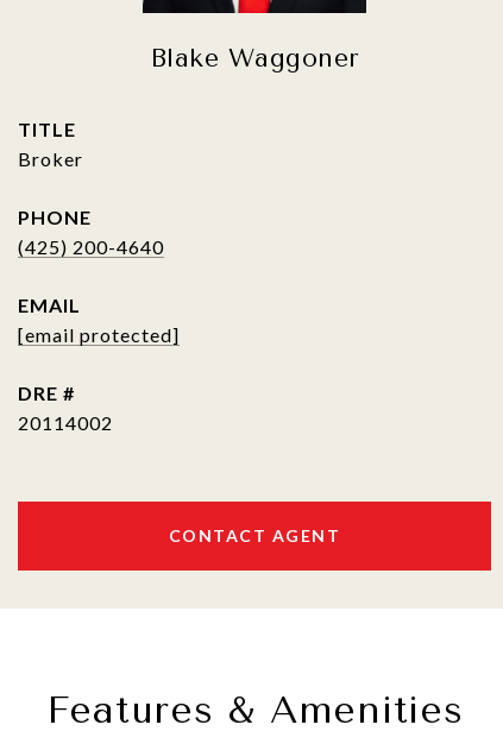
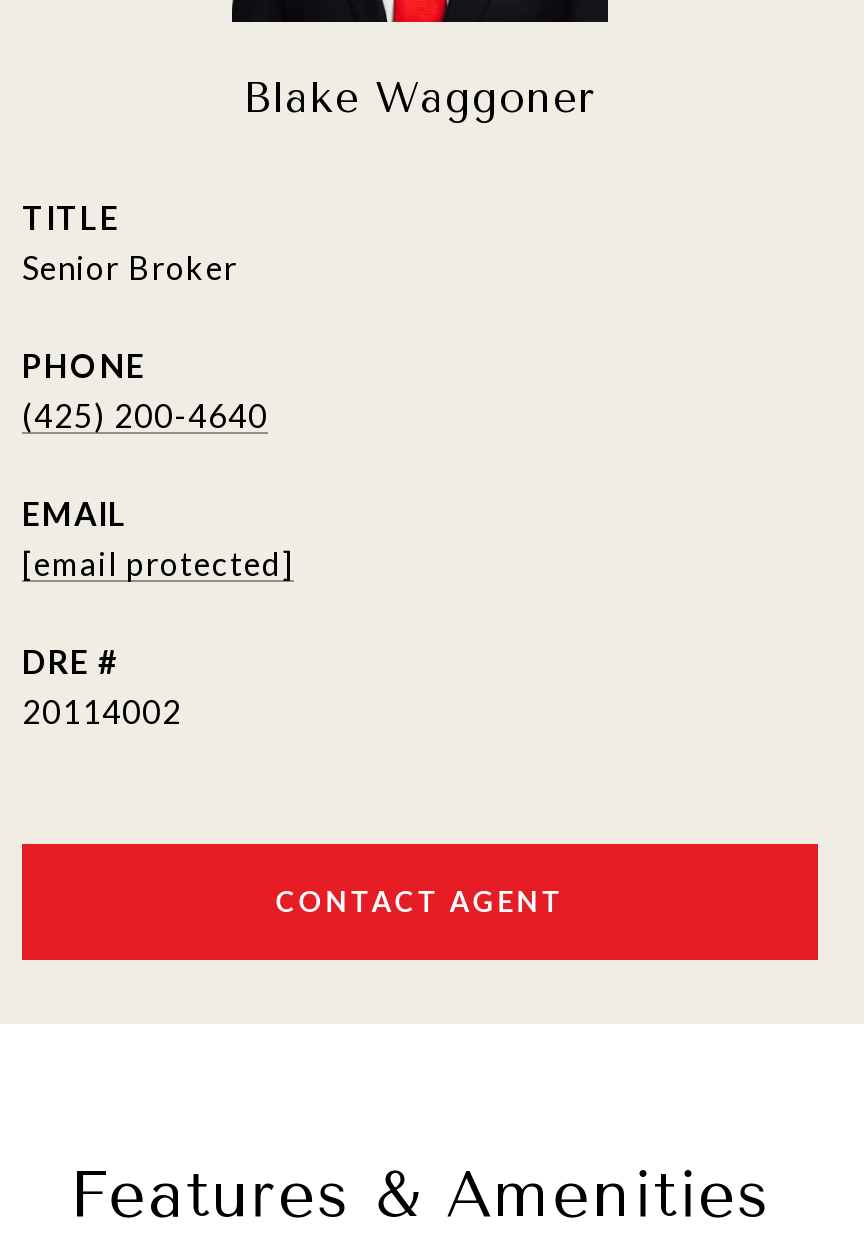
- Broker
+ Senior Broker
